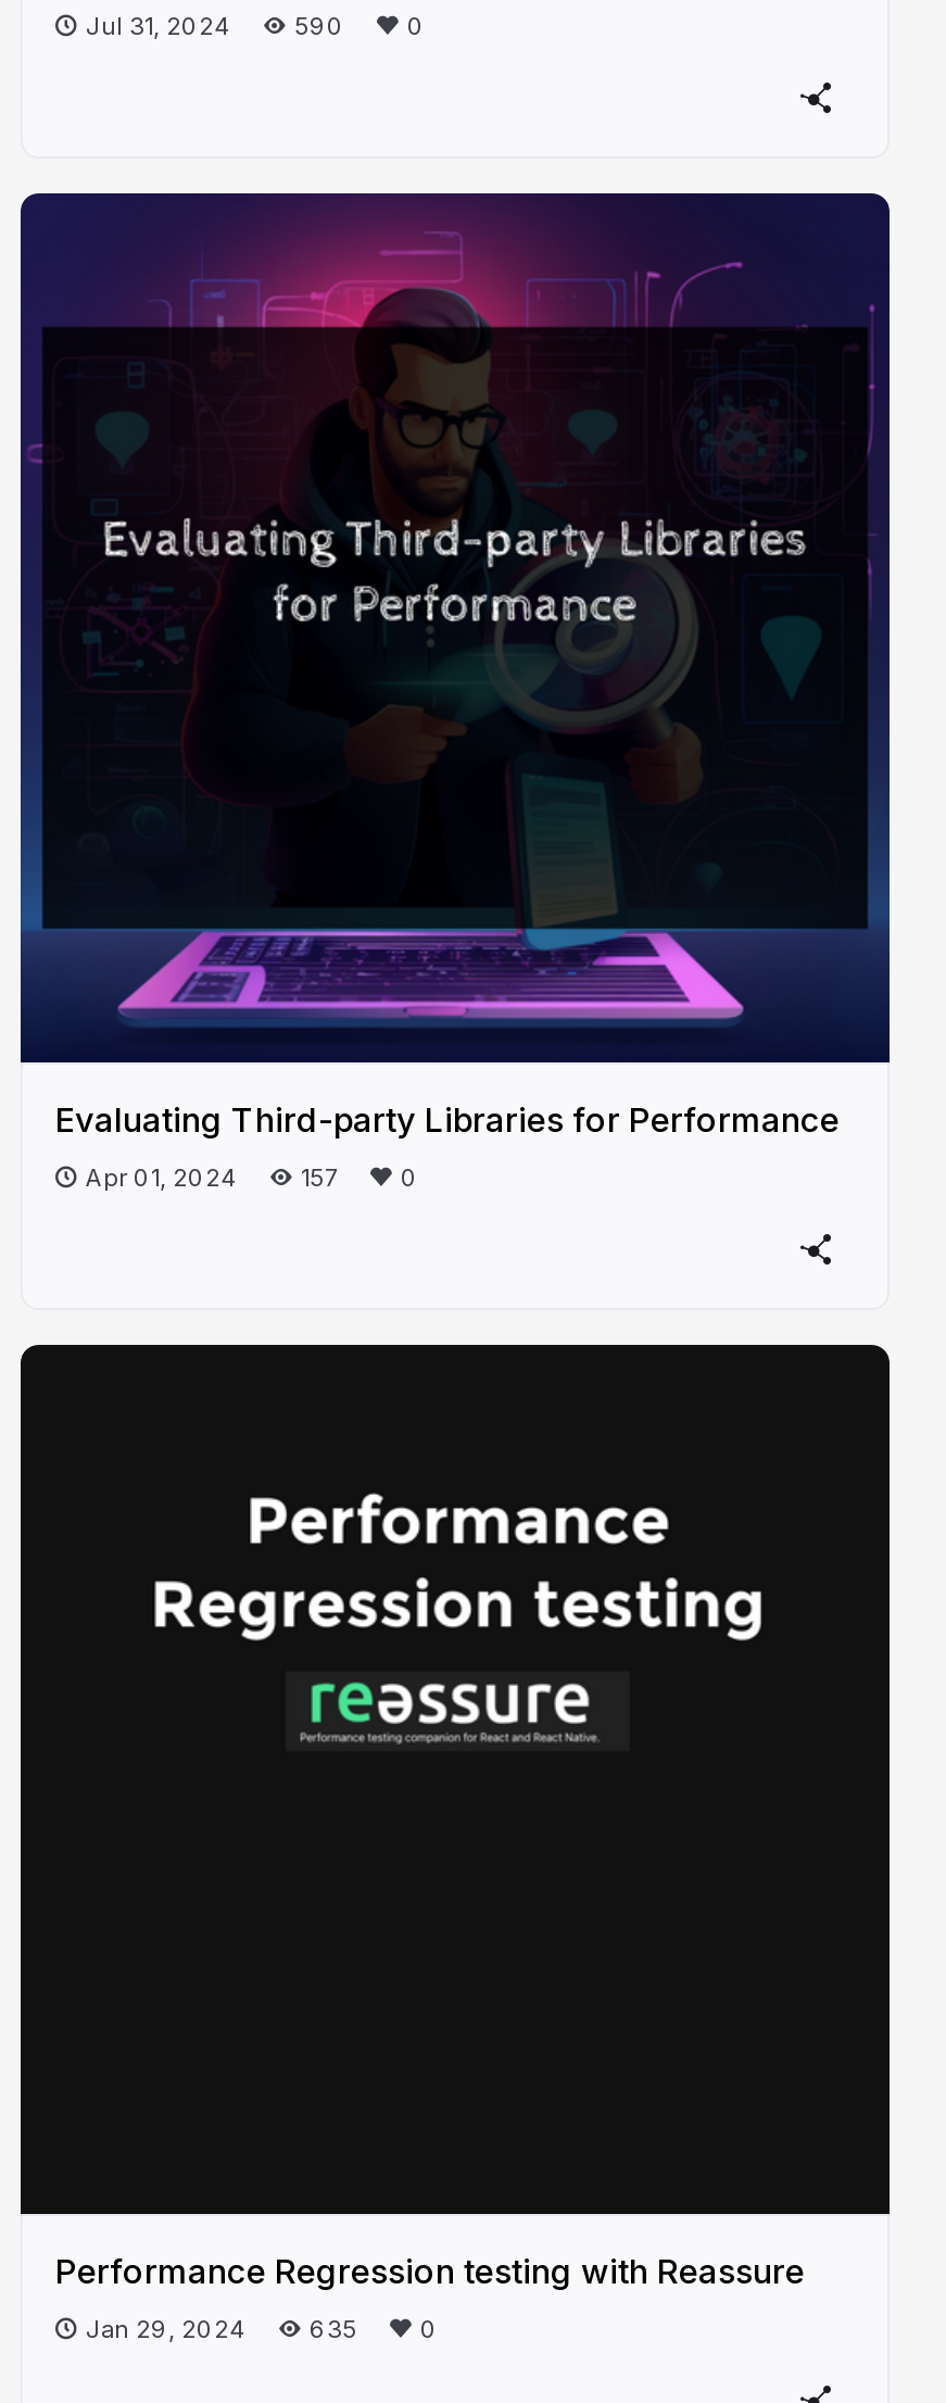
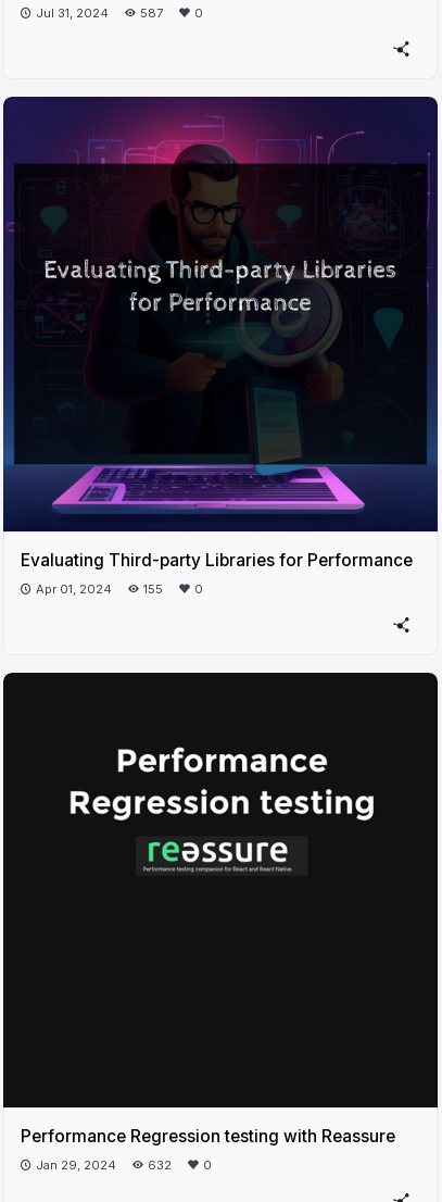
- 590
+ 587

- 157
+ 155

- 635
+ 632
